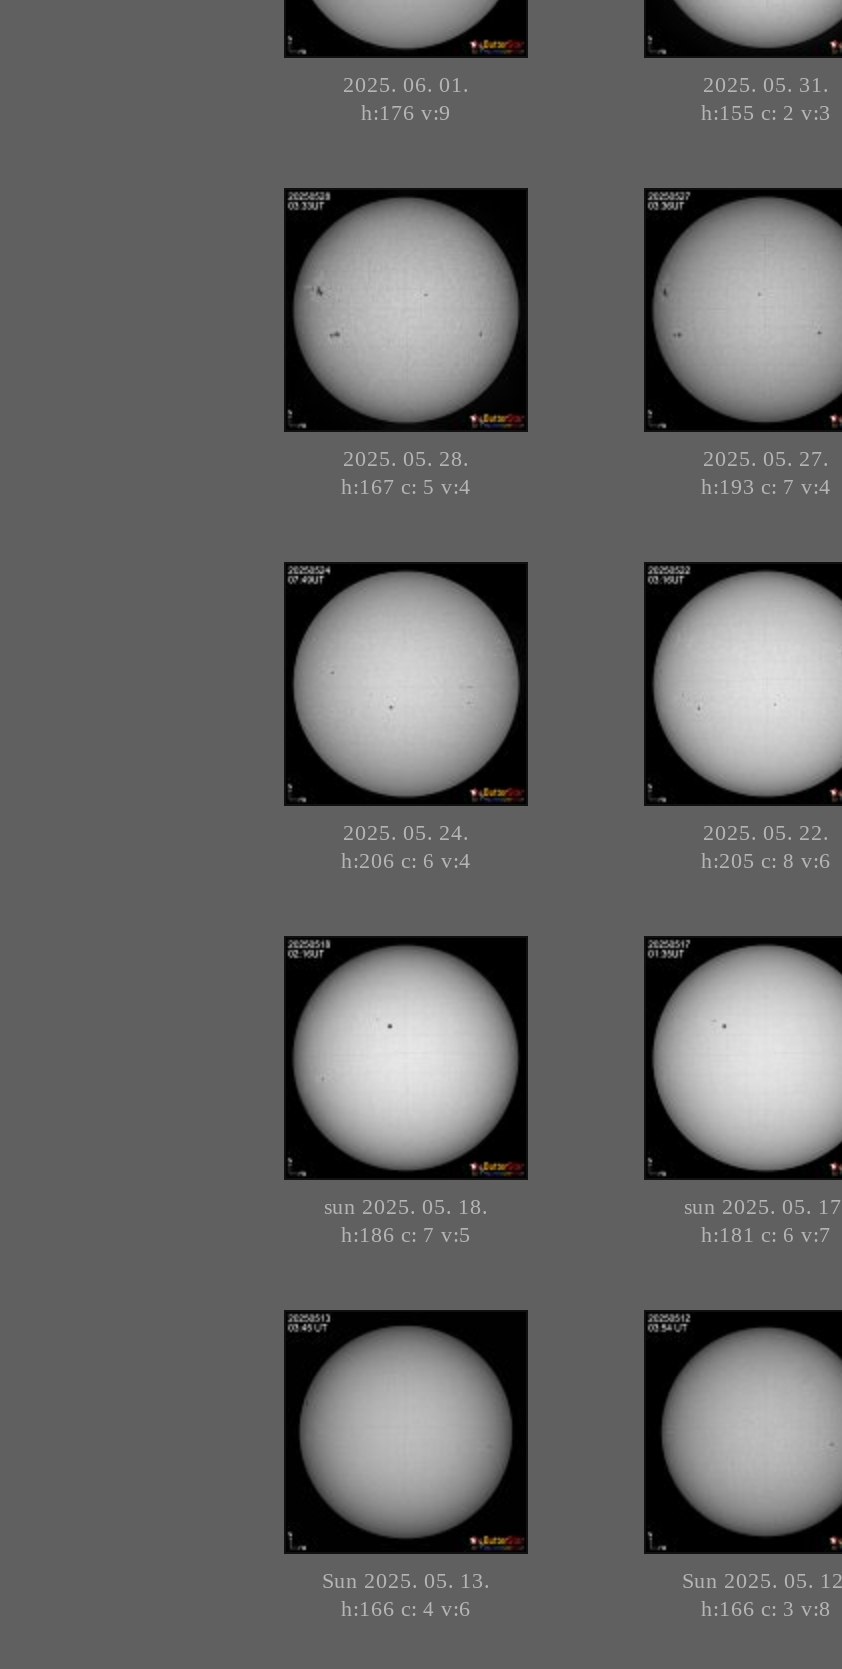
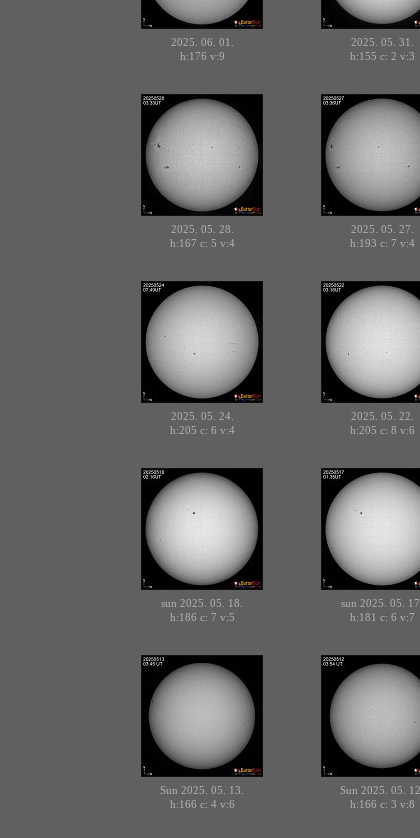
- h:206 c: 6 v:4
+ h:205 c: 6 v:4
